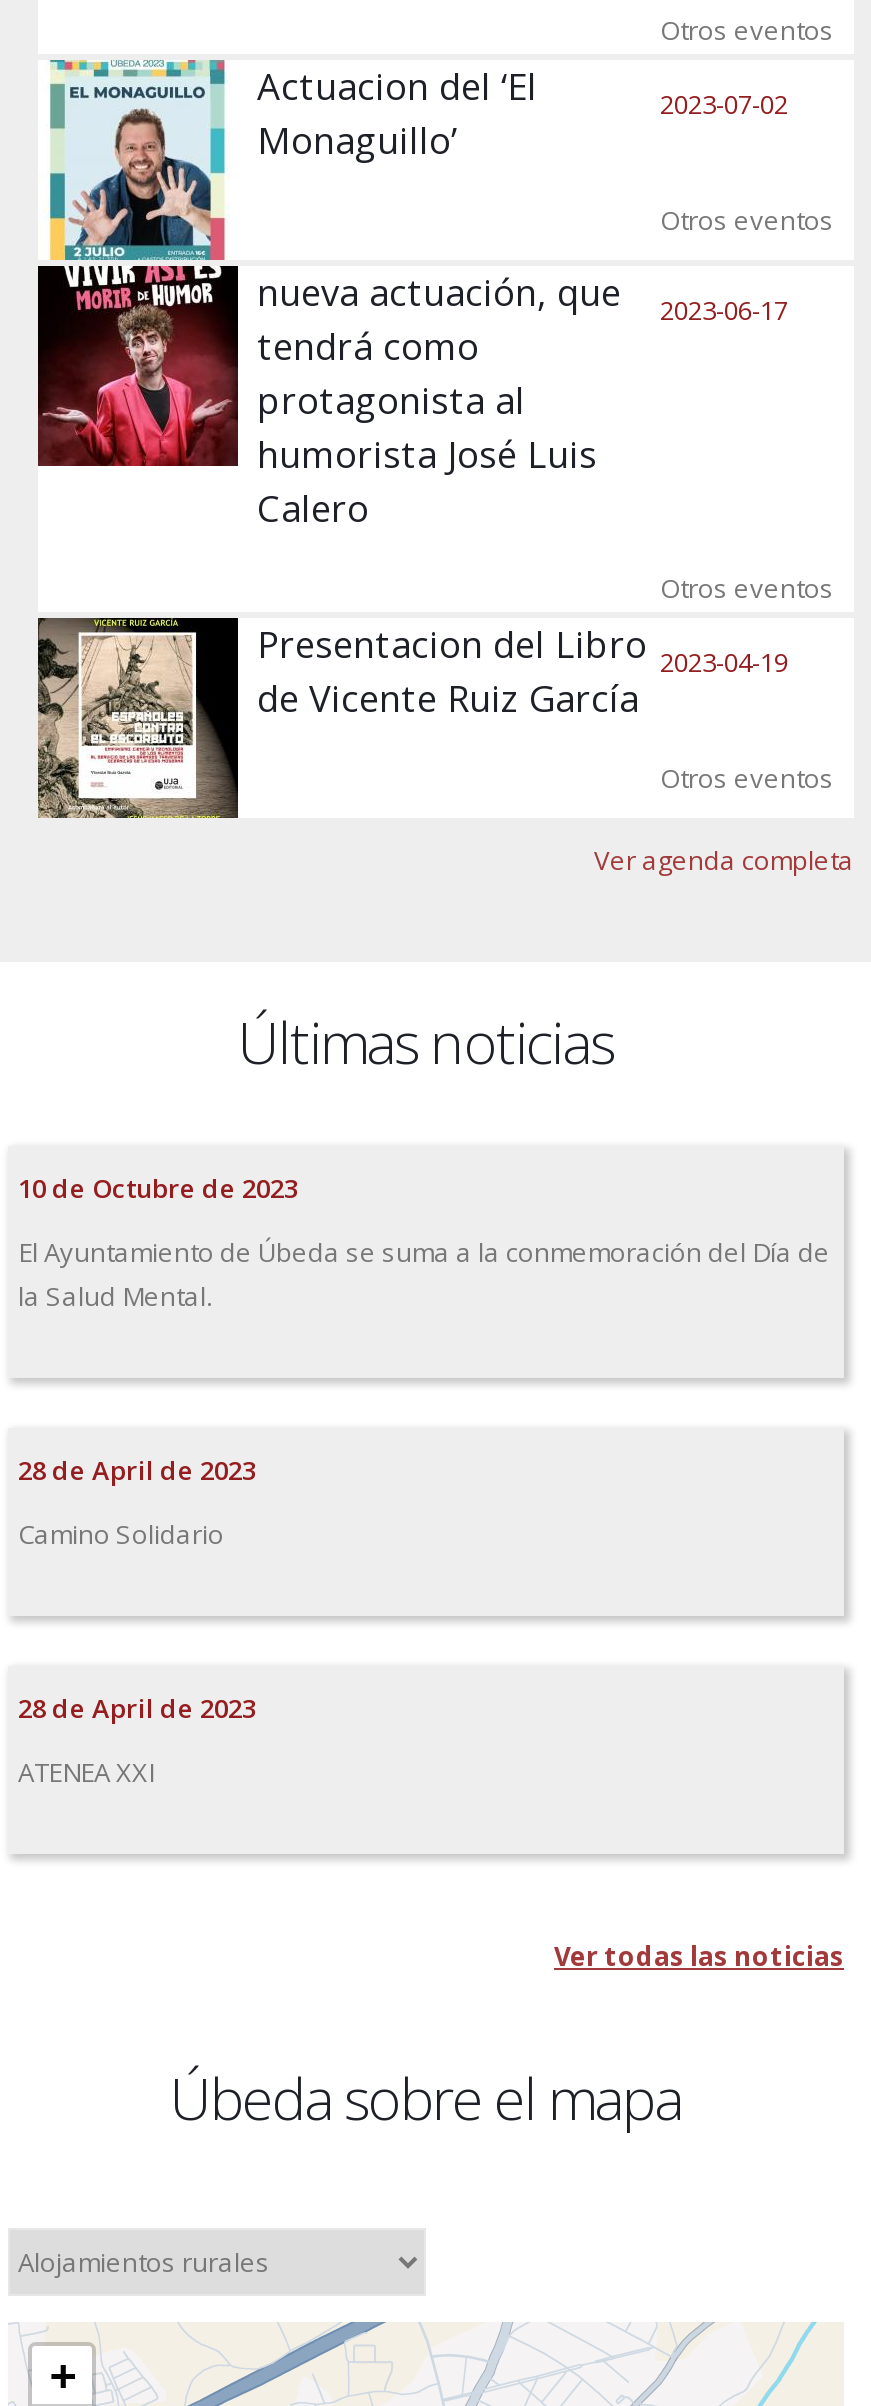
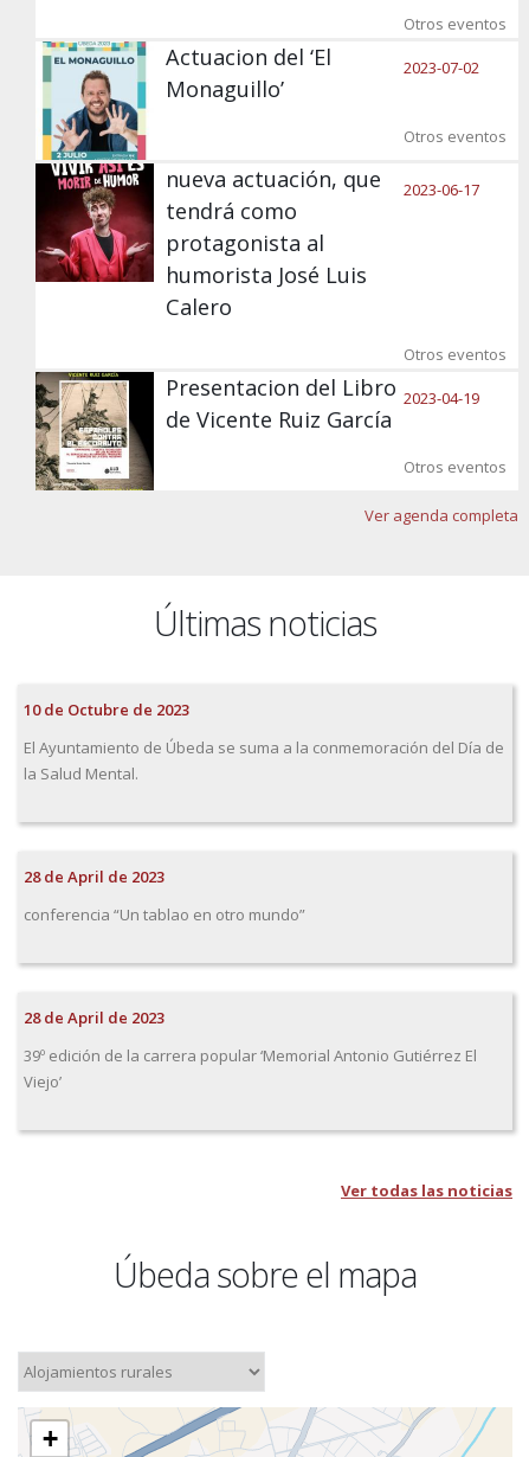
- Camino Solidario
+ conferencia “Un tablao en otro mundo”

- ATENEA XXI
+ 39º edición de la carrera popular ‘Memorial Antonio Gutiérrez El
+ Viejo’
